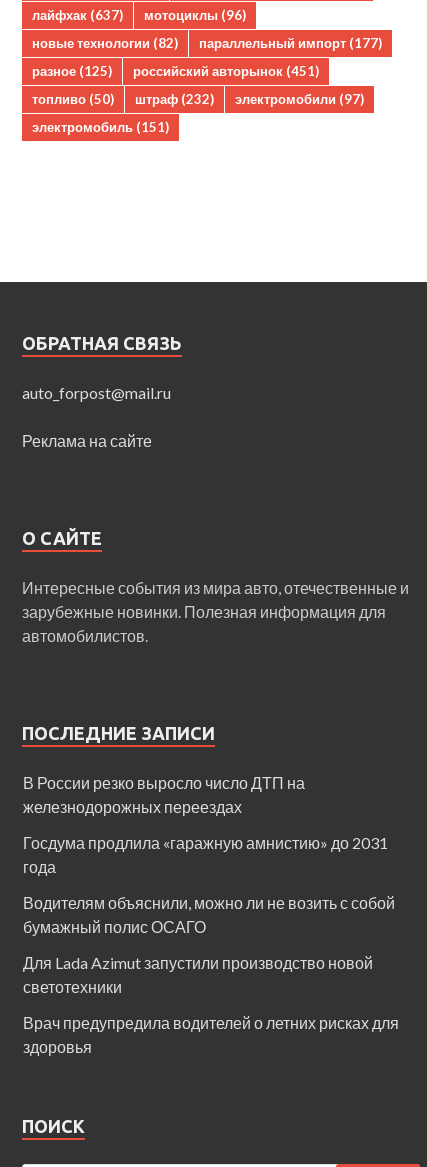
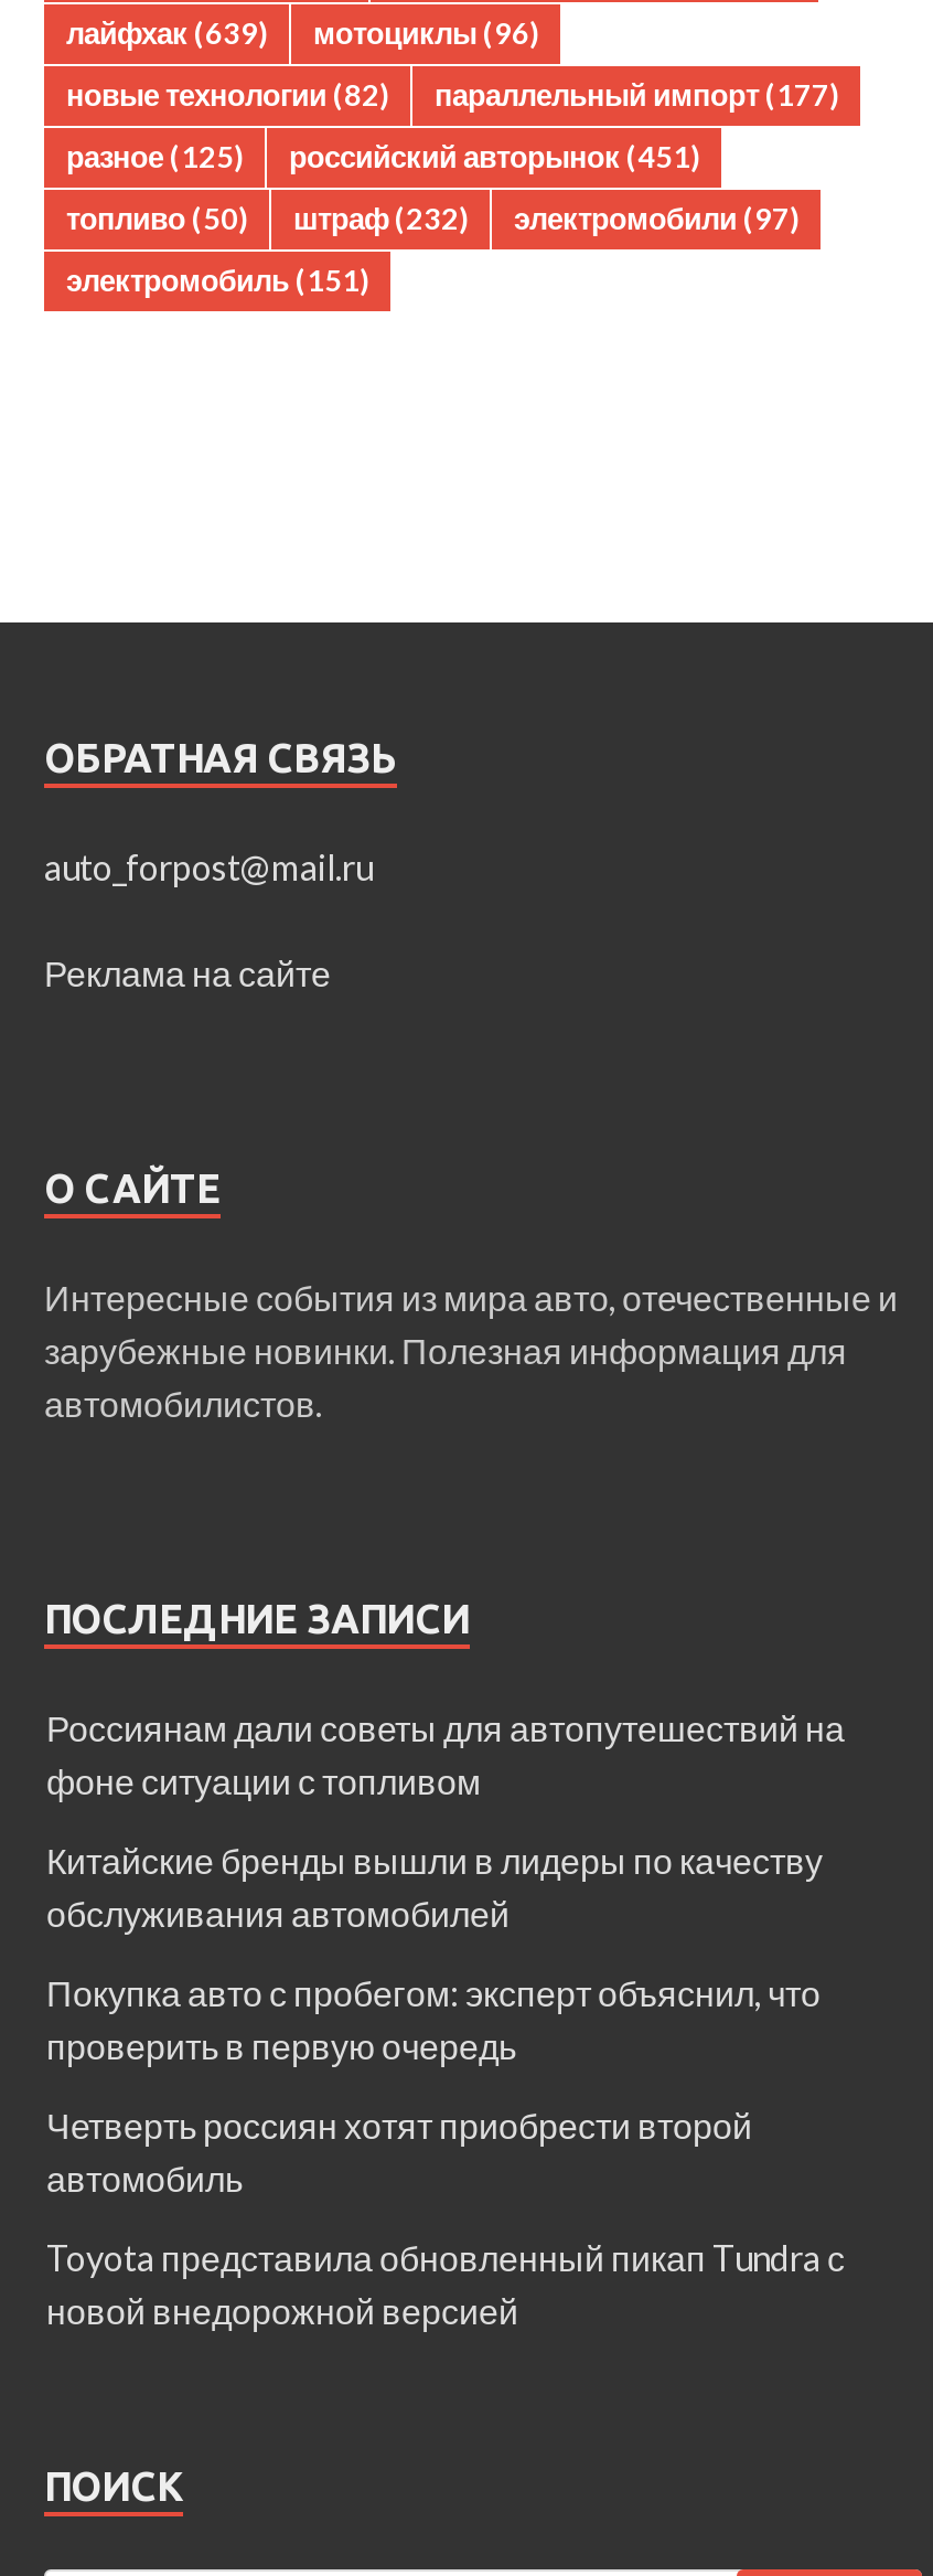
- лайфхак (637) мотоциклы (96)
+ лайфхак (639) мотоциклы (96)

- В России резко выросло число ДТП на
- железнодорожных переездах
+ Россиянам дали советы для автопутешествий на
+ фоне ситуации с топливом

- Госдума продлила «гаражную амнистию» до 2031
- года
+ Китайские бренды вышли в лидеры по качеству
+ обслуживания автомобилей

- Водителям объяснили, можно ли не возить с собой
- бумажный полис ОСАГО
+ Покупка авто с пробегом: эксперт объяснил, что
+ проверить в первую очередь

- Для Lada Azimut запустили производство новой
- светотехники
+ Четверть россиян хотят приобрести второй
+ автомобиль

- Врач предупредила водителей о летних рисках для
- здоровья
+ Toyota представила обновленный пикап Tundra с
+ новой внедорожной версией
